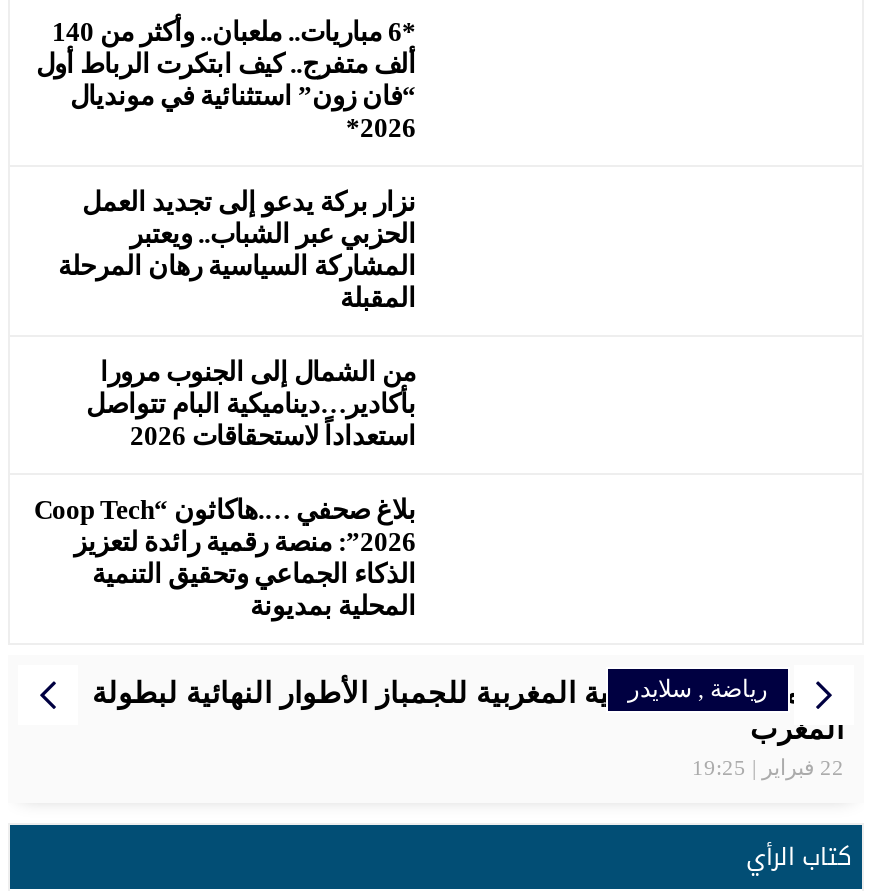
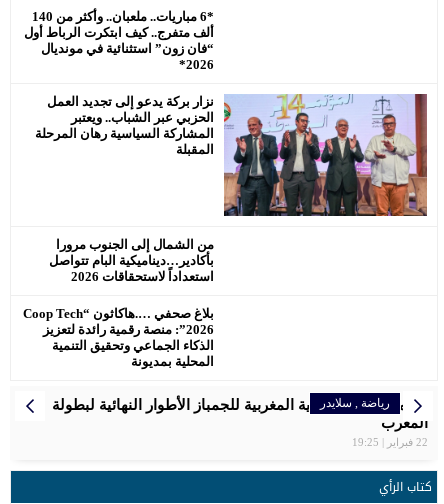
+ [image]
